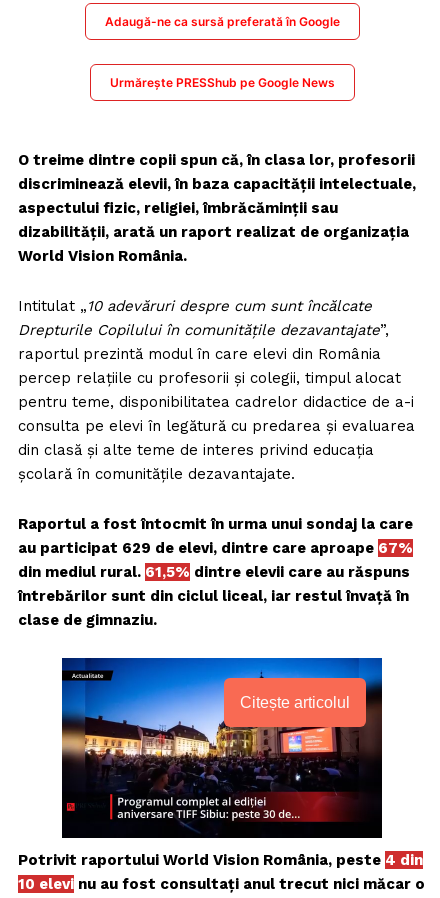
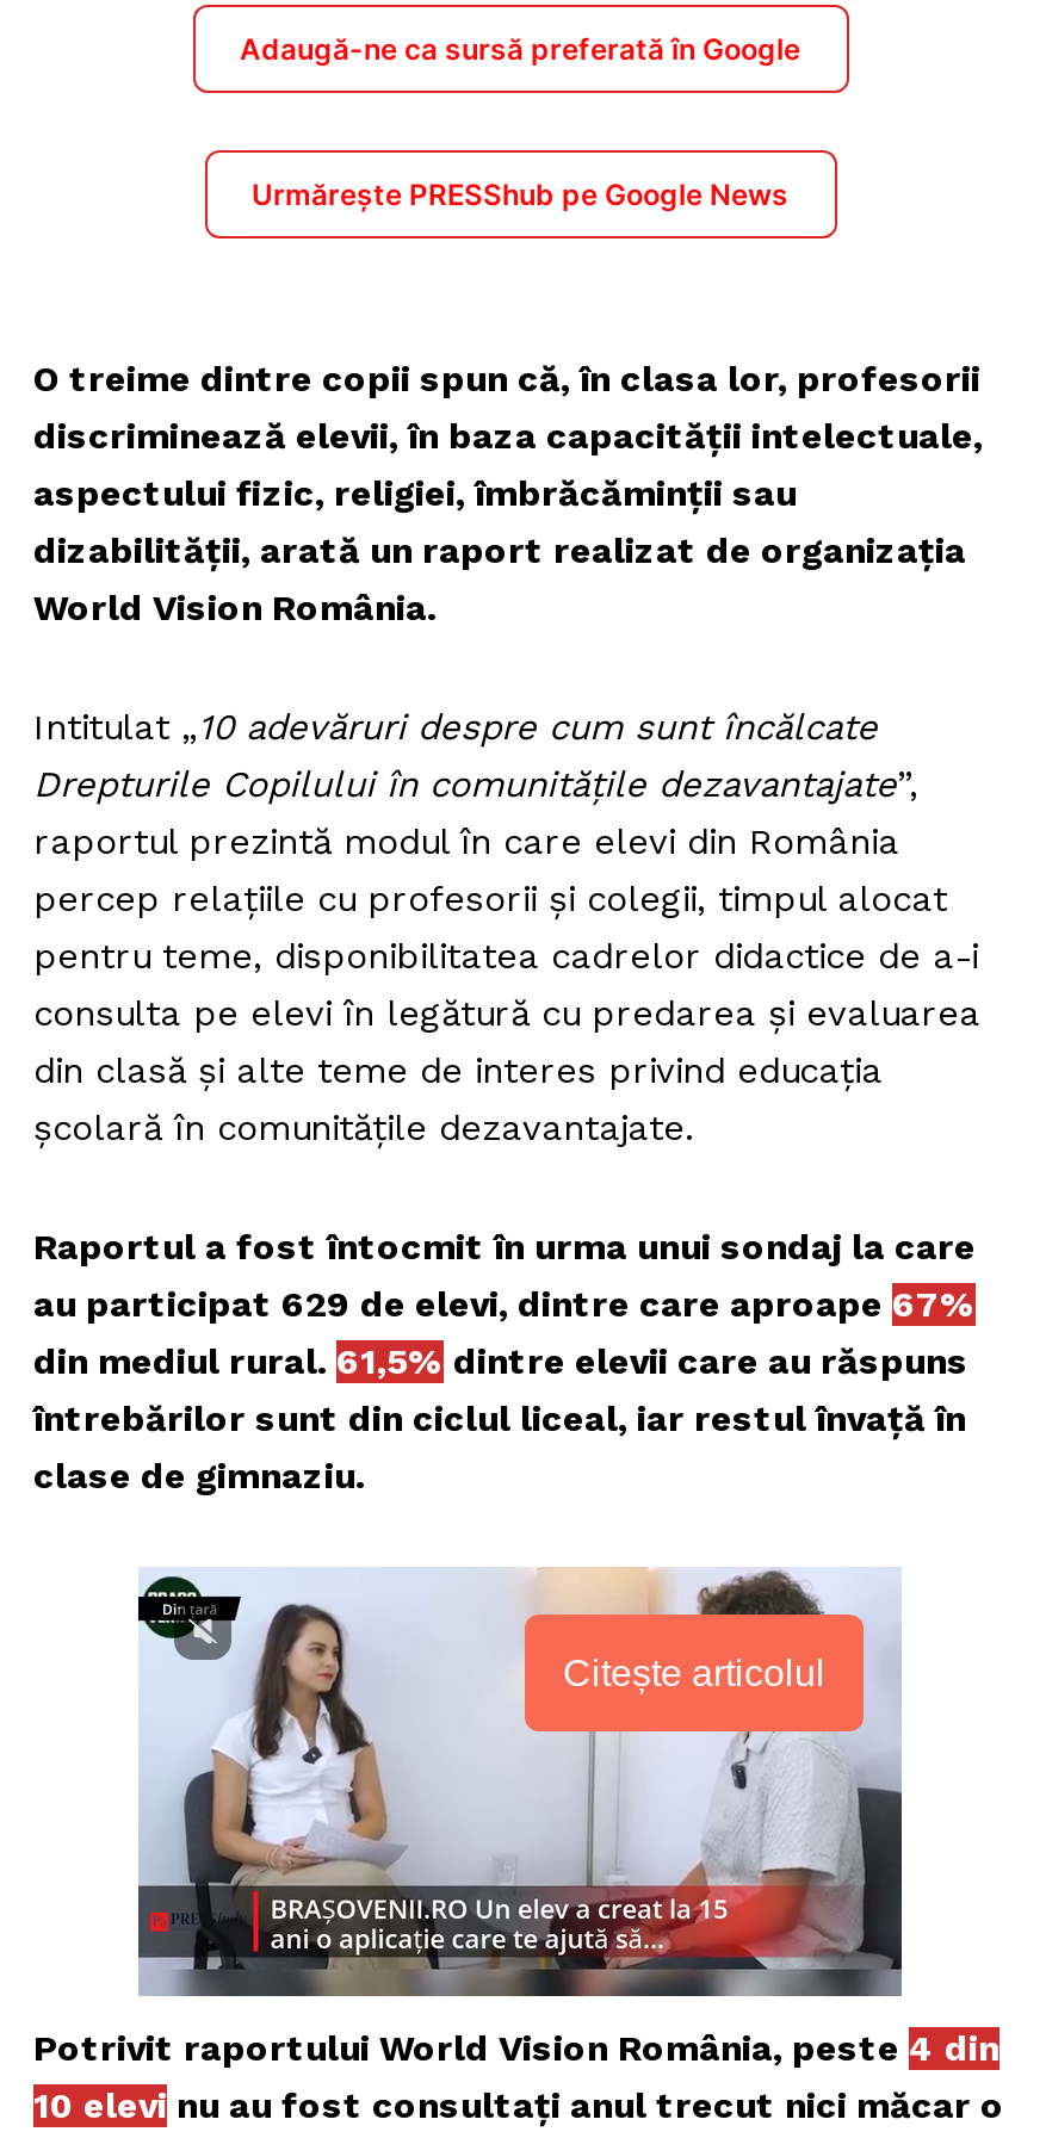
- [image]
+ [image]
